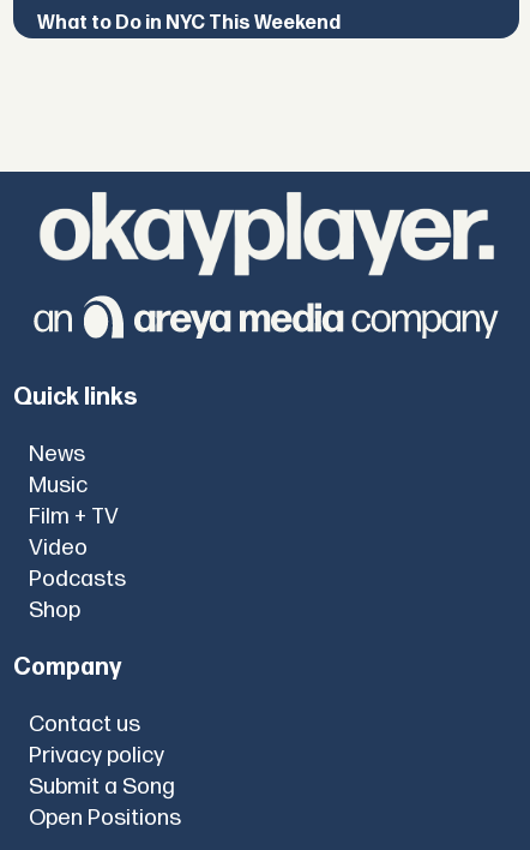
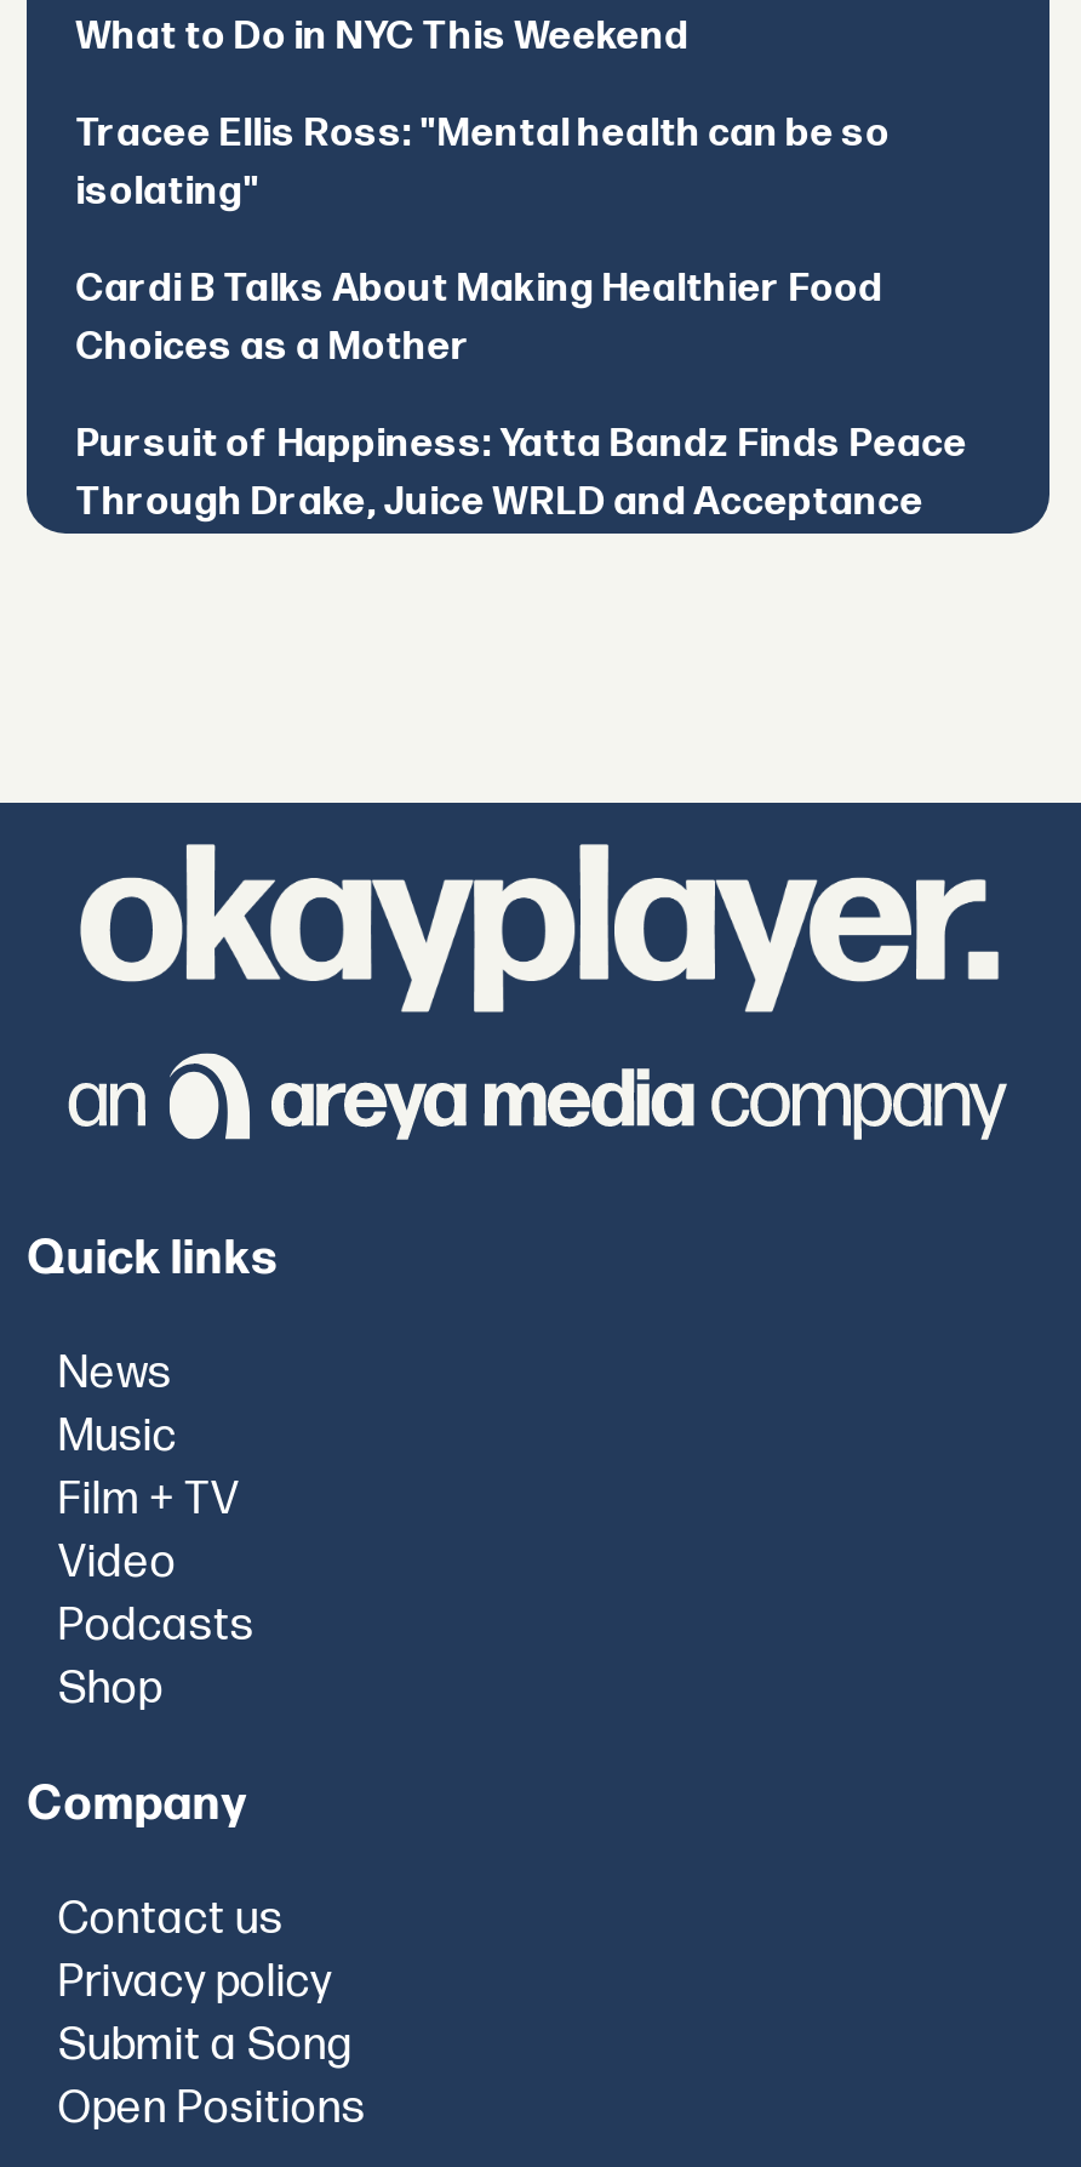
+ Tracee Ellis Ross: "Mental health can be so
+ isolating"
+ Cardi B Talks About Making Healthier Food
+ Choices as a Mother
+ Pursuit of Happiness: Yatta Bandz Finds Peace
+ Through Drake, Juice WRLD and Acceptance
